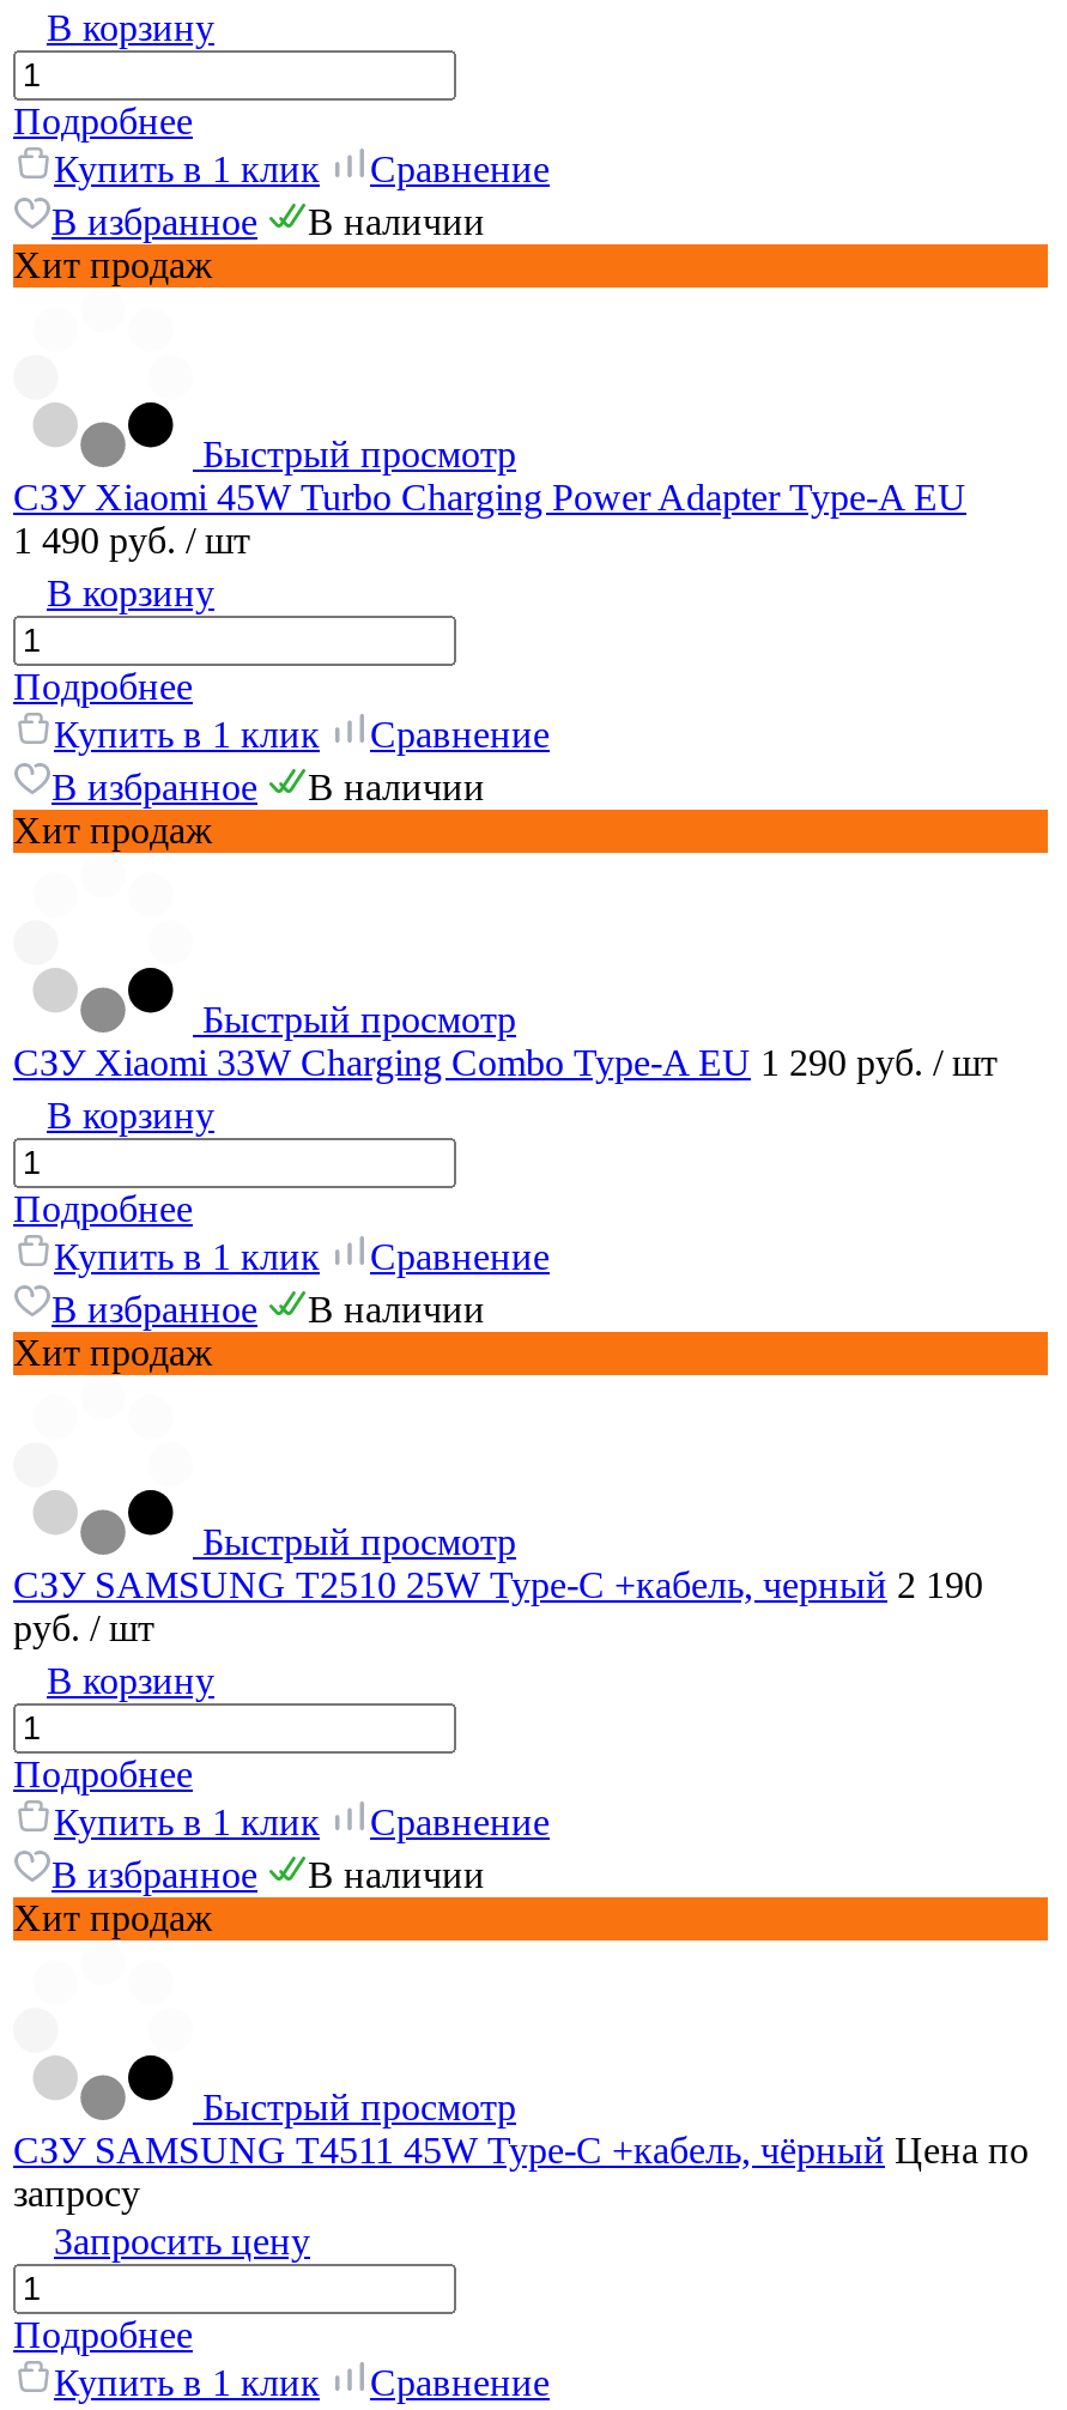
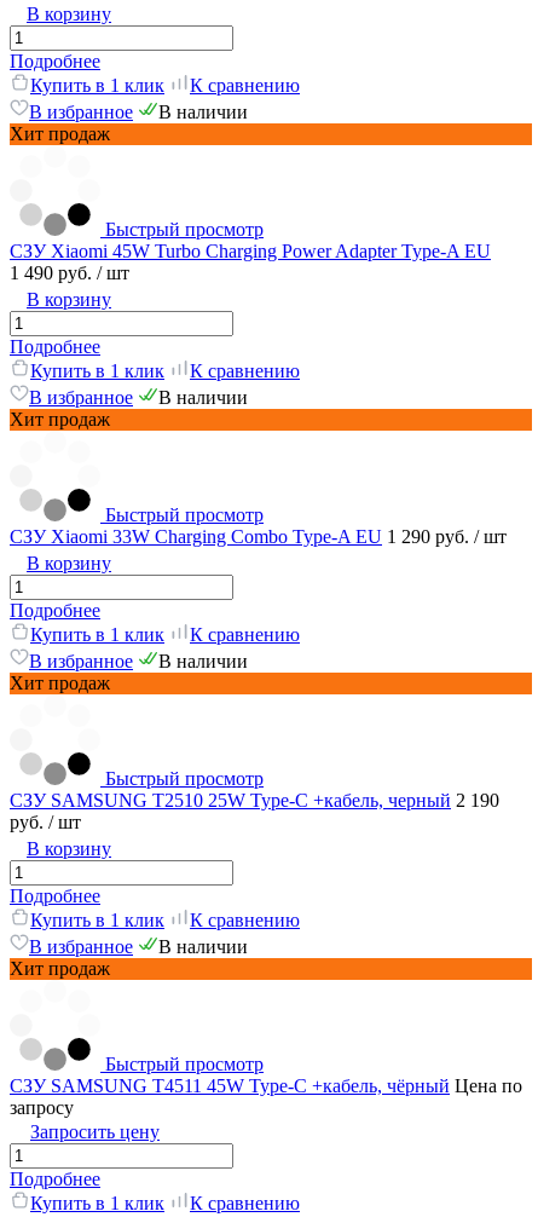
- Сравнение
+ К сравнению

- Сравнение
+ К сравнению

- Сравнение
+ К сравнению

- Сравнение
+ К сравнению

- Сравнение
+ К сравнению
